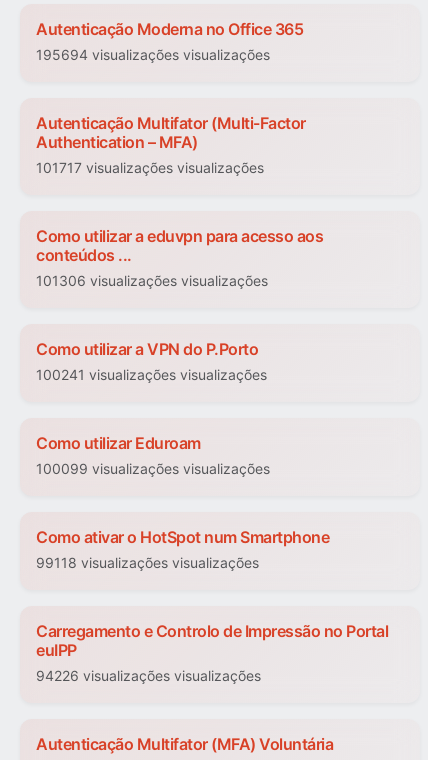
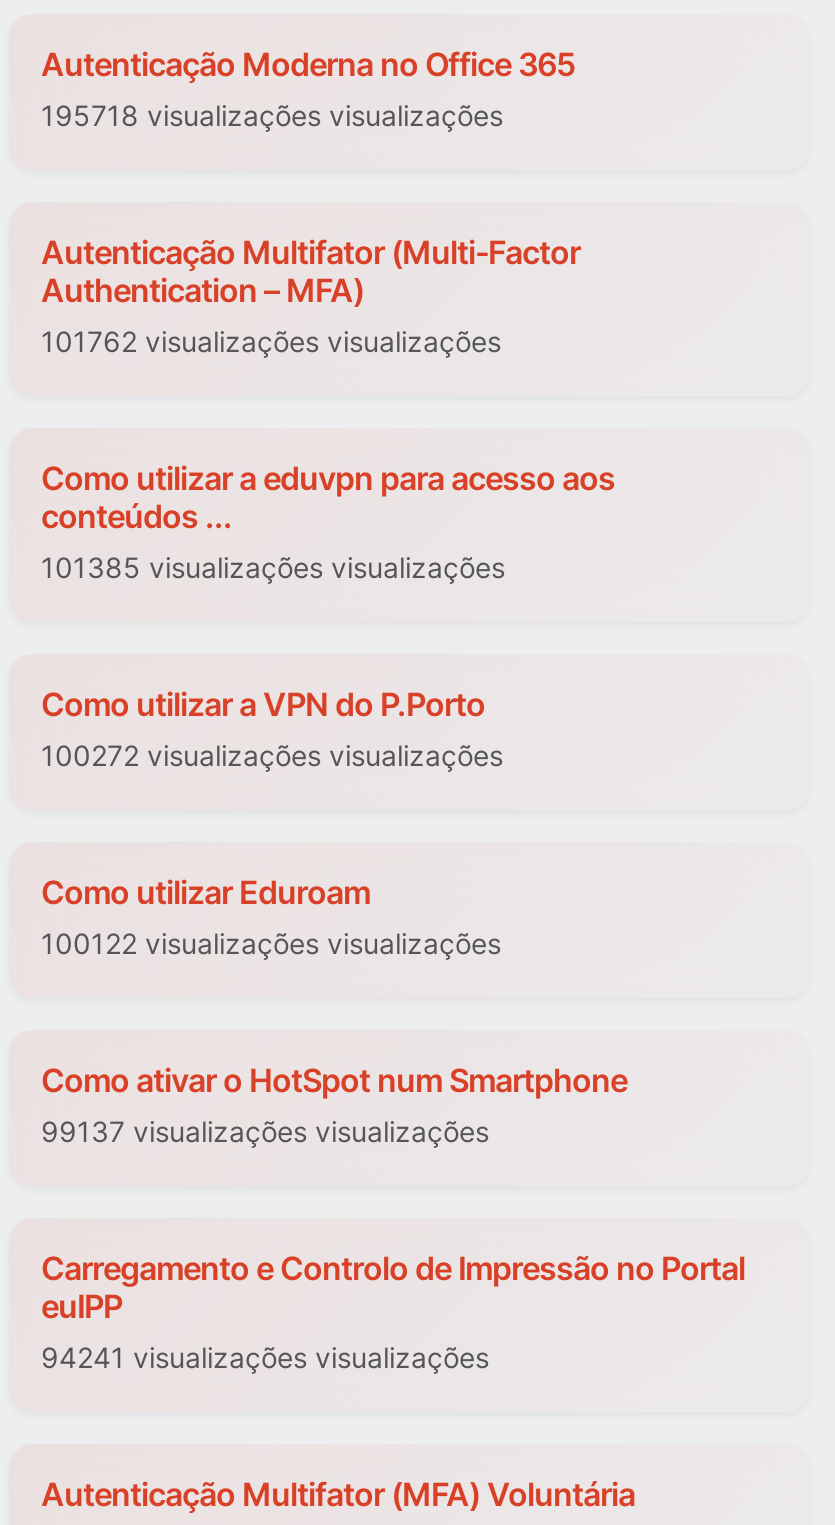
- 195694 visualizações visualizações
+ 195718 visualizações visualizações

- 101717 visualizações visualizações
+ 101762 visualizações visualizações

- 101306 visualizações visualizações
+ 101385 visualizações visualizações

- 100241 visualizações visualizações
+ 100272 visualizações visualizações

- 100099 visualizações visualizações
+ 100122 visualizações visualizações

- 99118 visualizações visualizações
+ 99137 visualizações visualizações

- 94226 visualizações visualizações
+ 94241 visualizações visualizações
